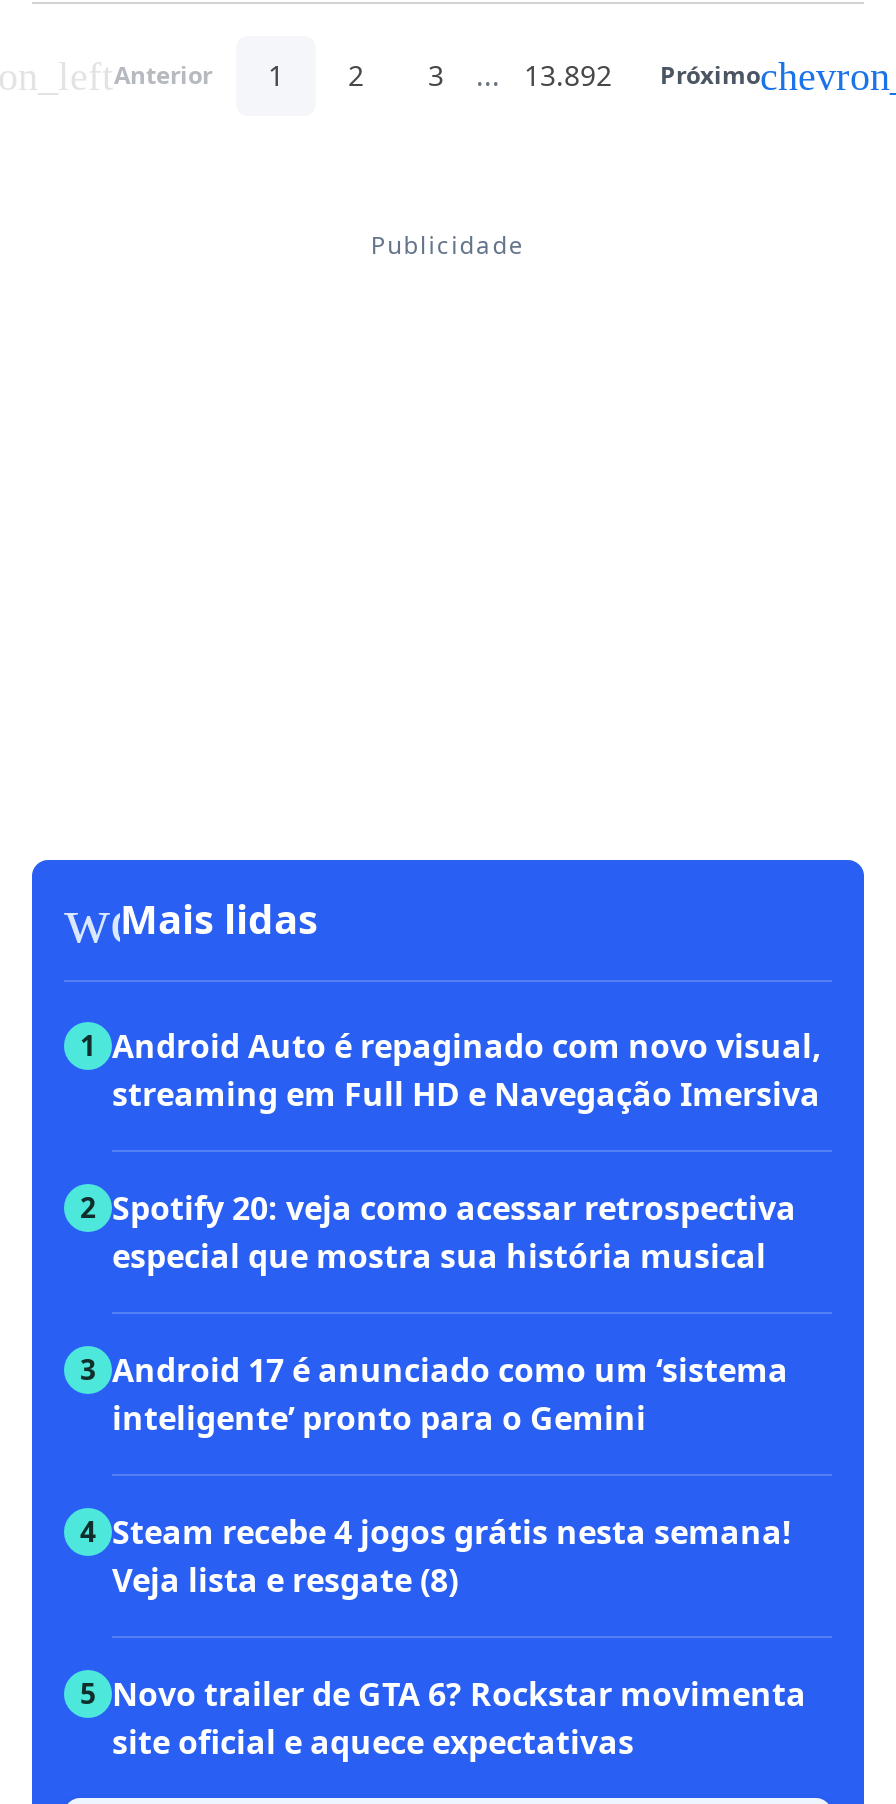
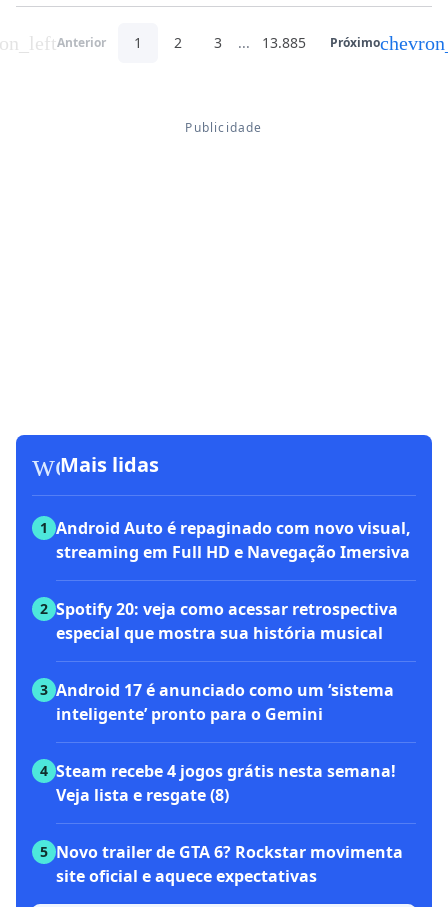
- 13.892
+ 13.885
